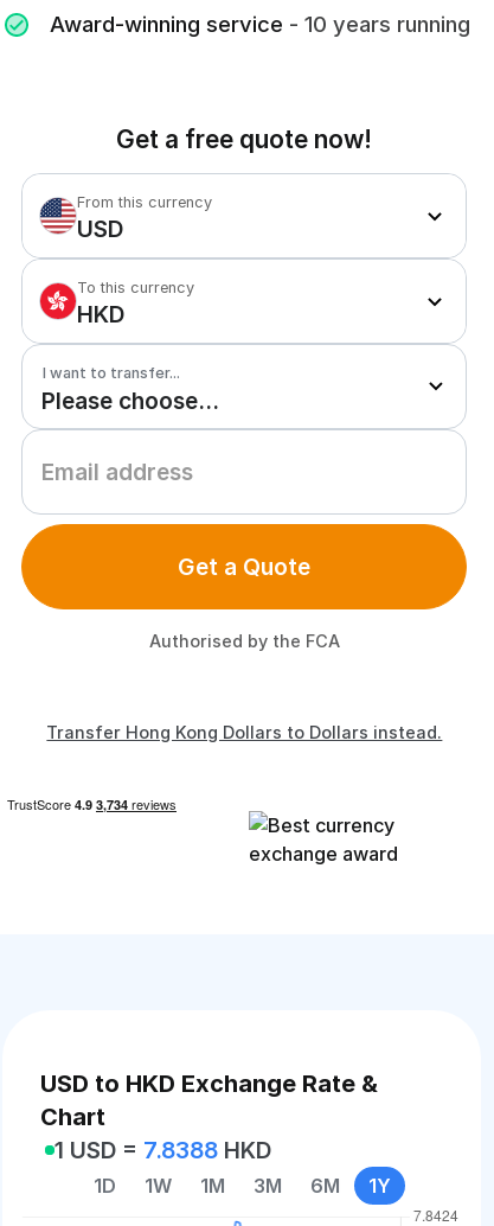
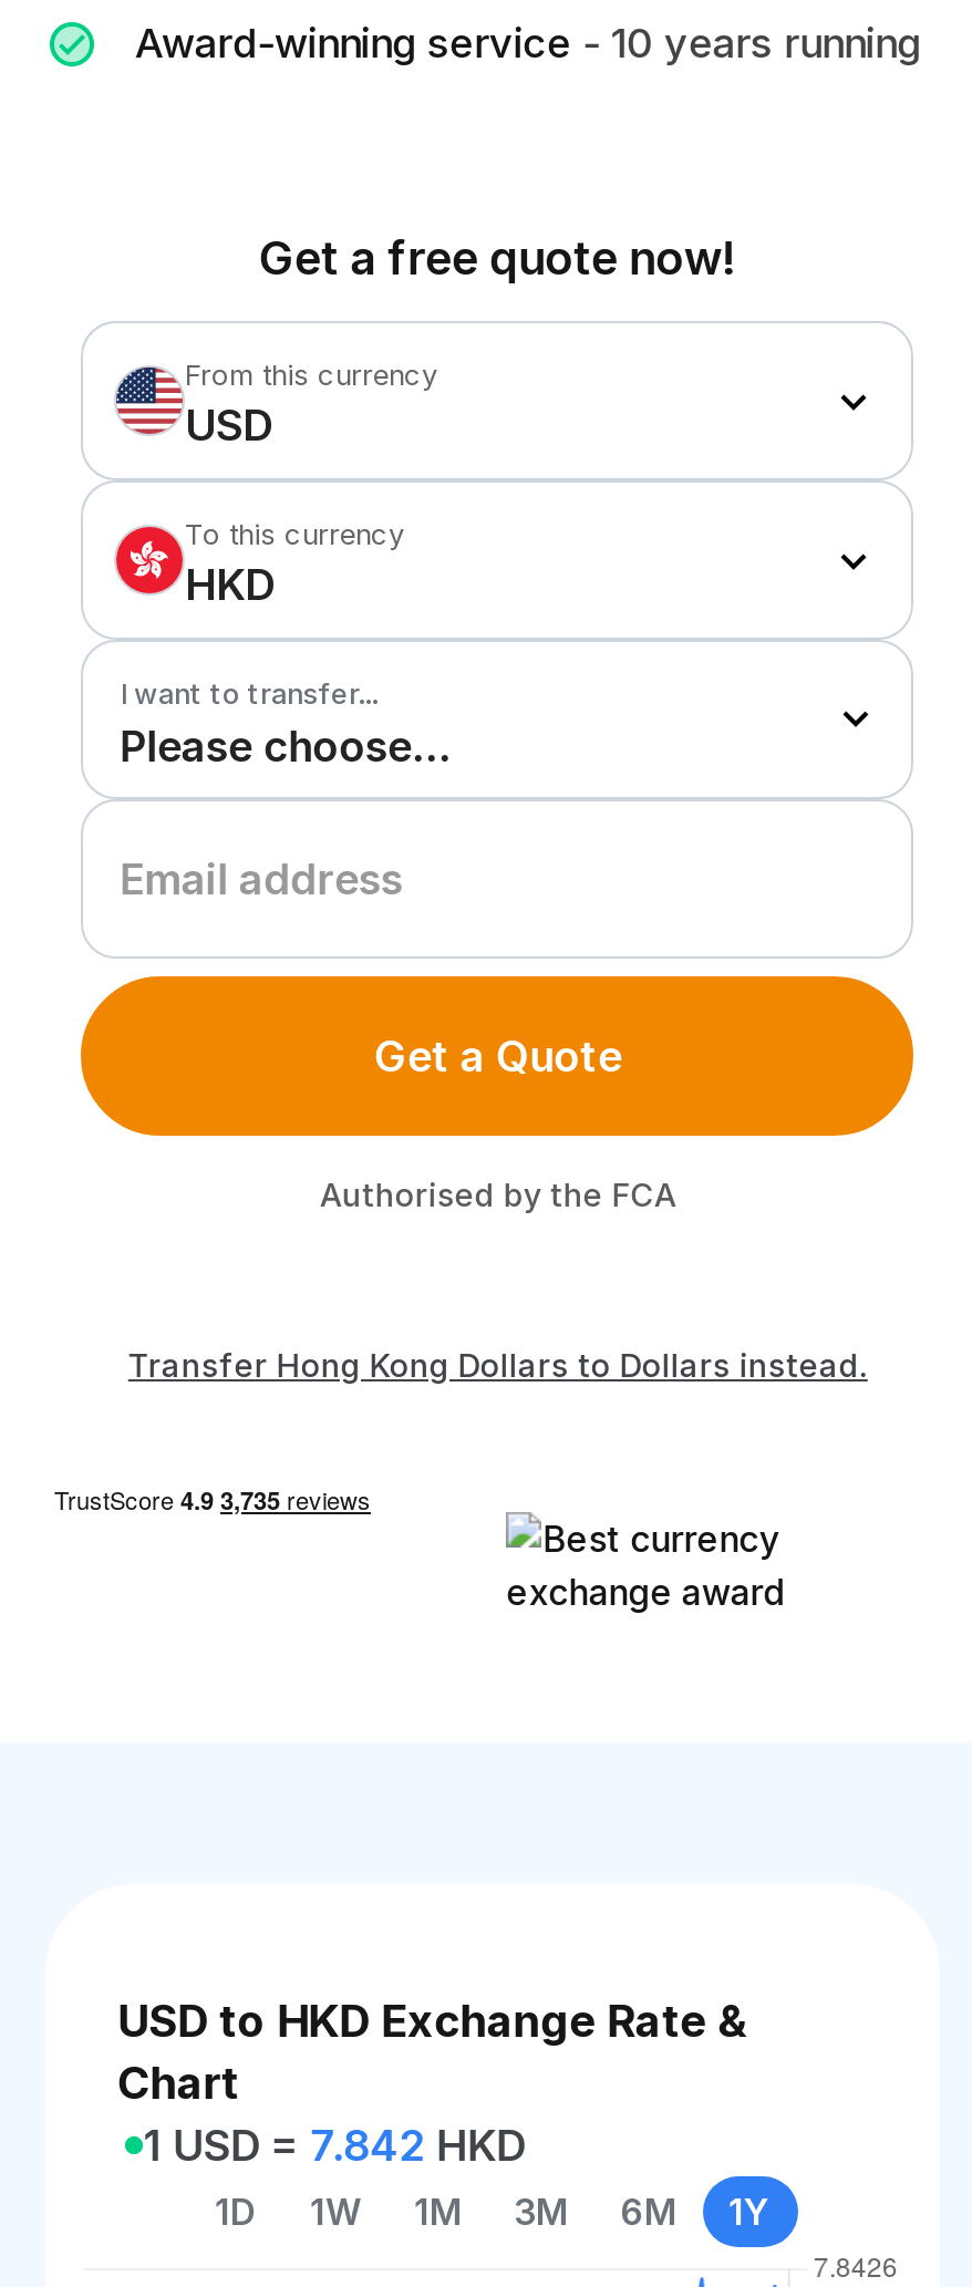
- 1 USD = 7.8388 HKD
+ 1 USD = 7.842 HKD
